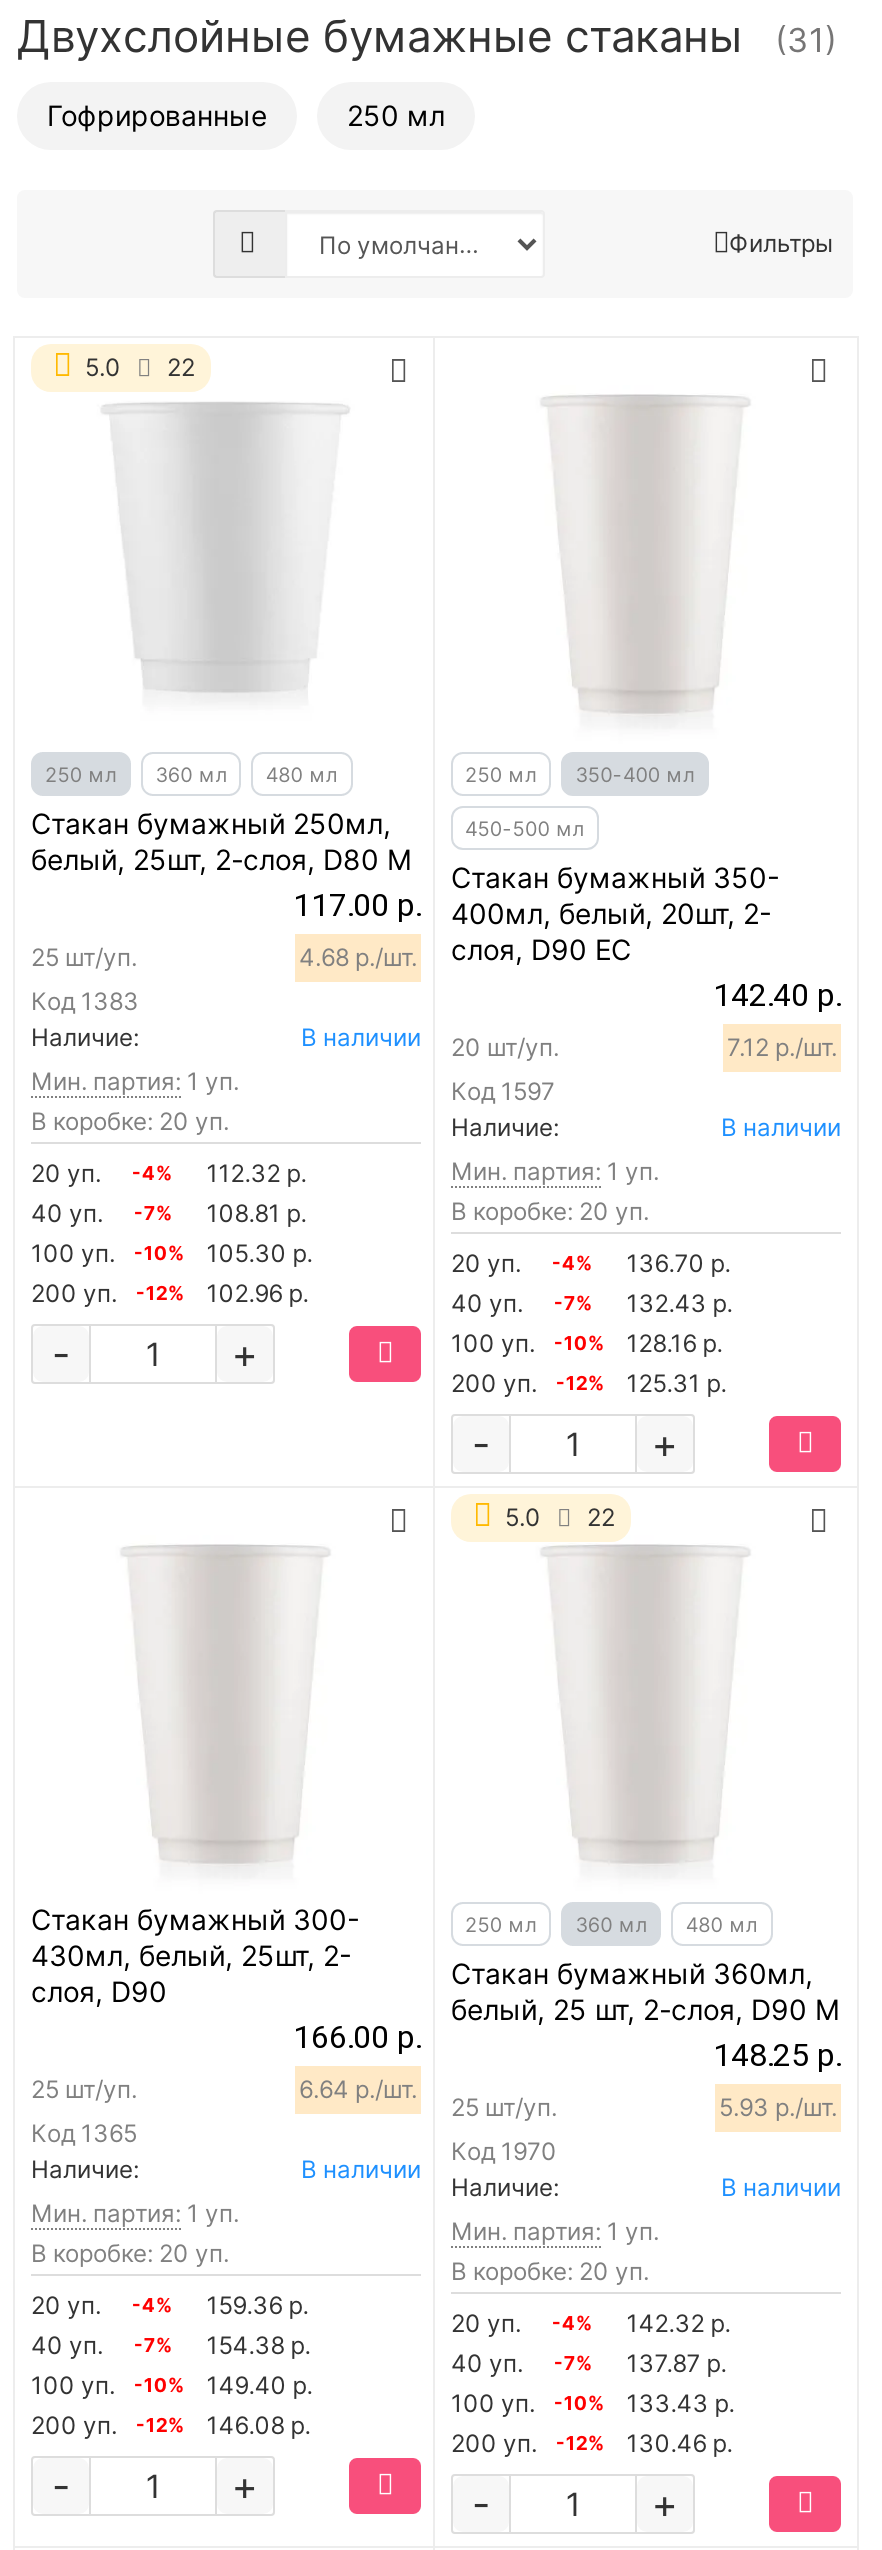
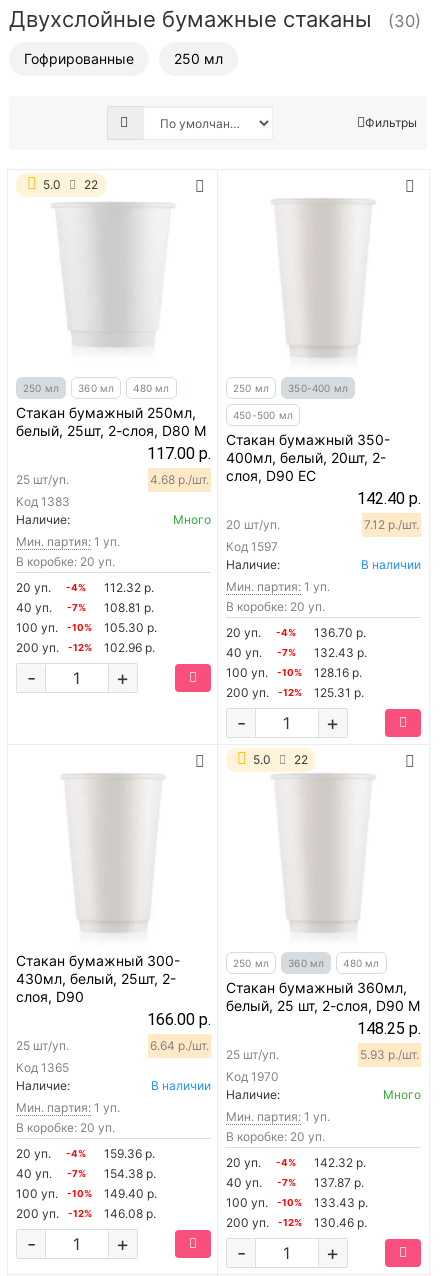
- Двухслойные бумажные стаканы (31)
+ Двухслойные бумажные стаканы (30)

- В наличии
+ Много

- В наличии
+ Много
